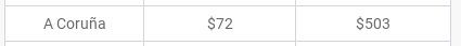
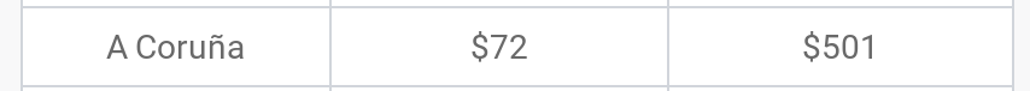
- $503
+ $501
